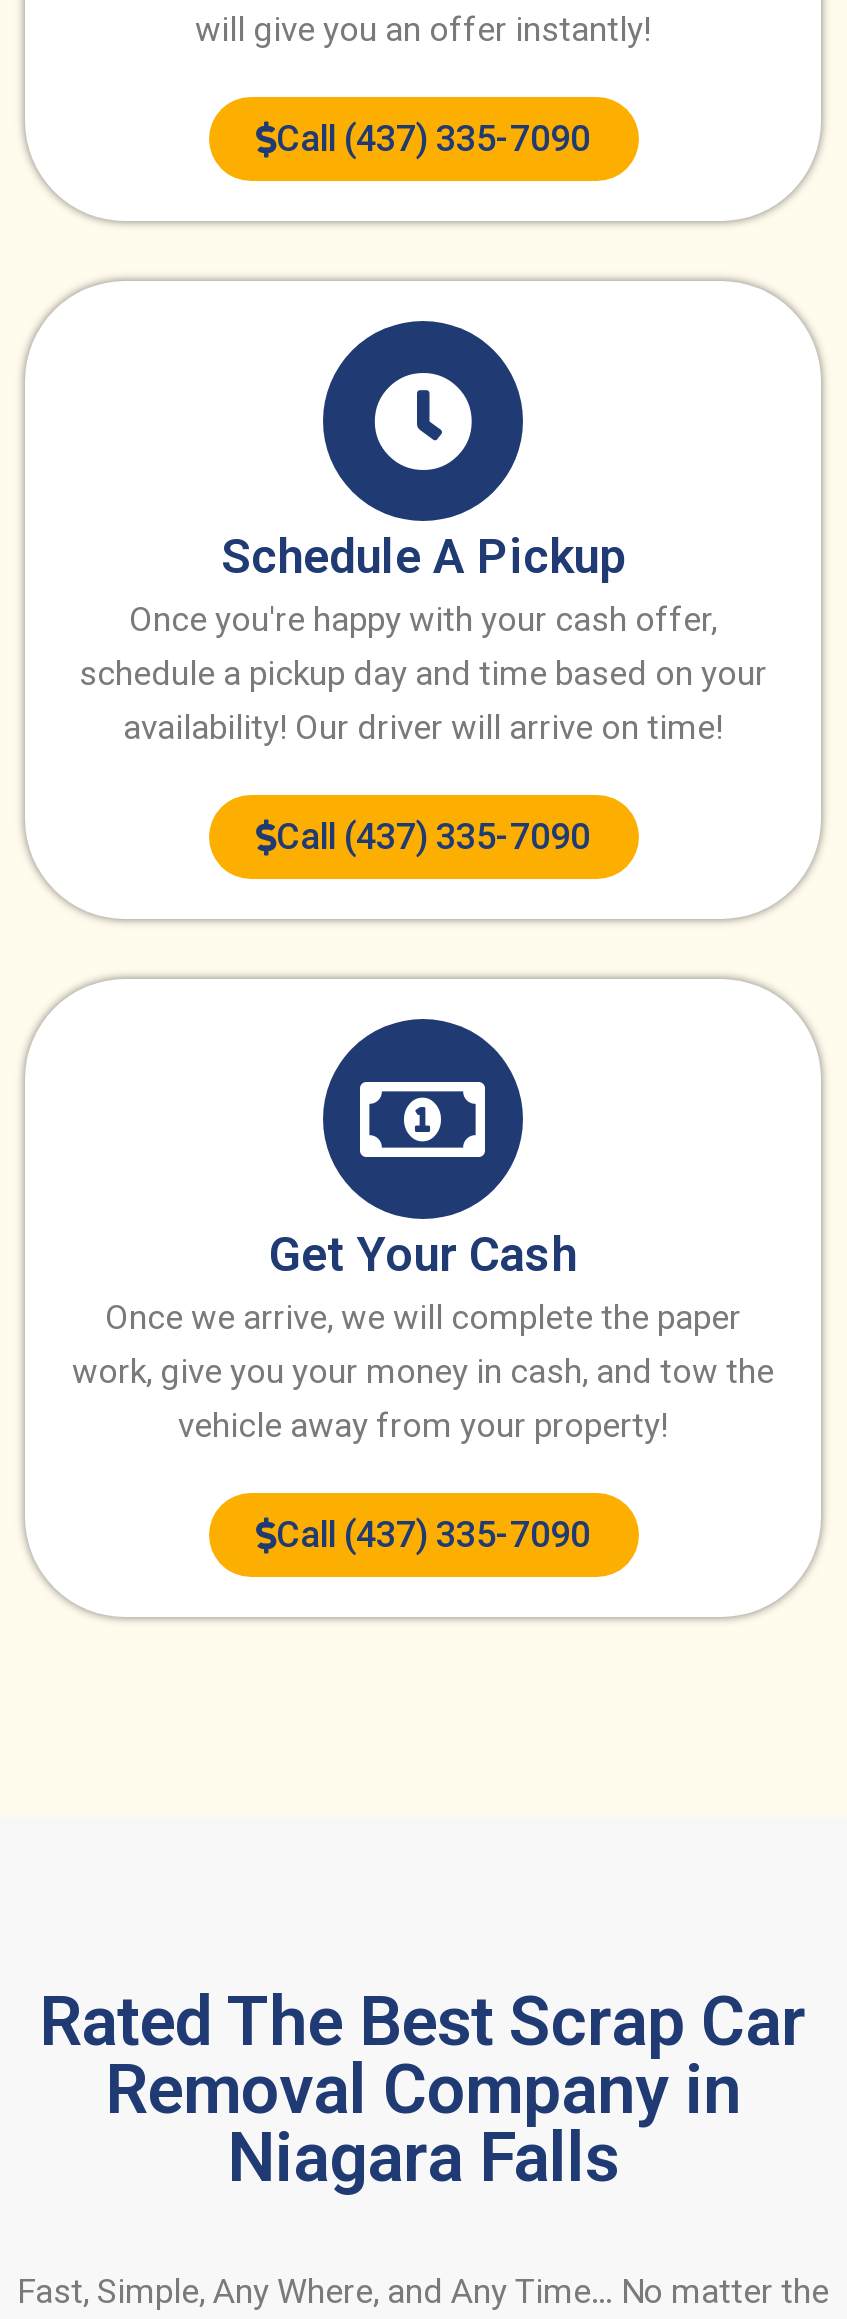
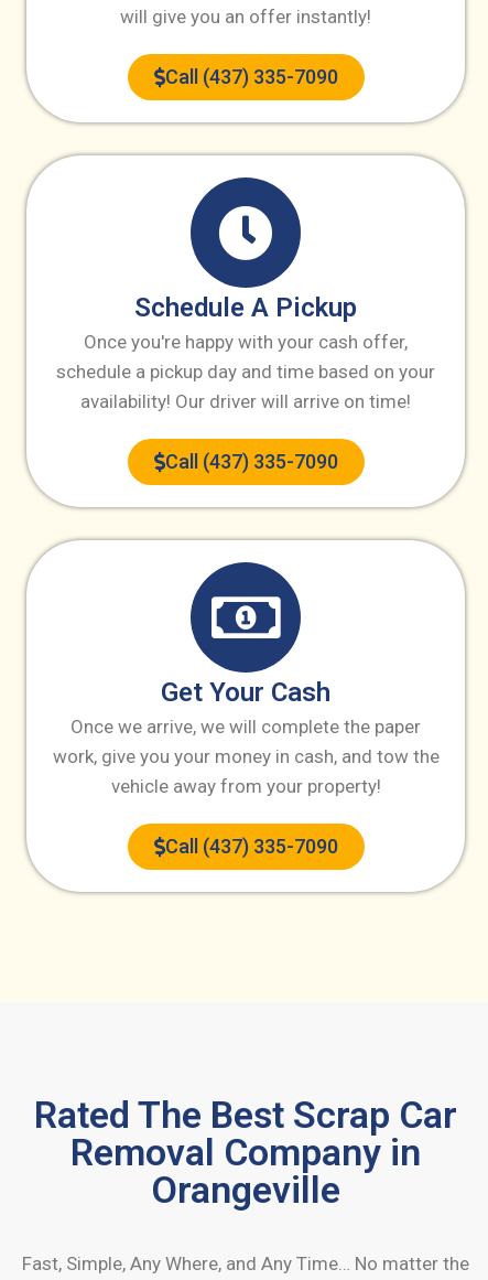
- Niagara Falls
+ Orangeville
